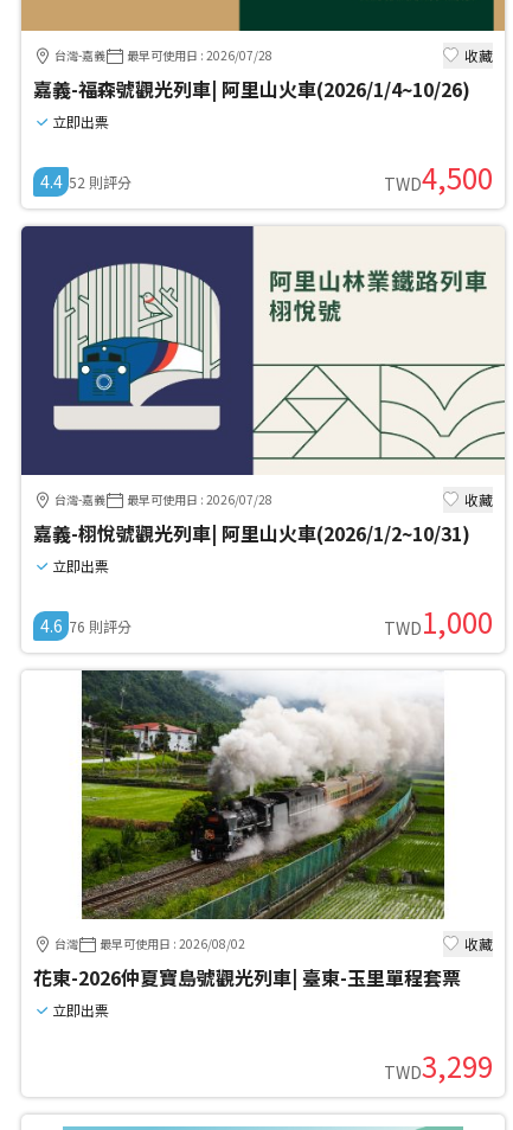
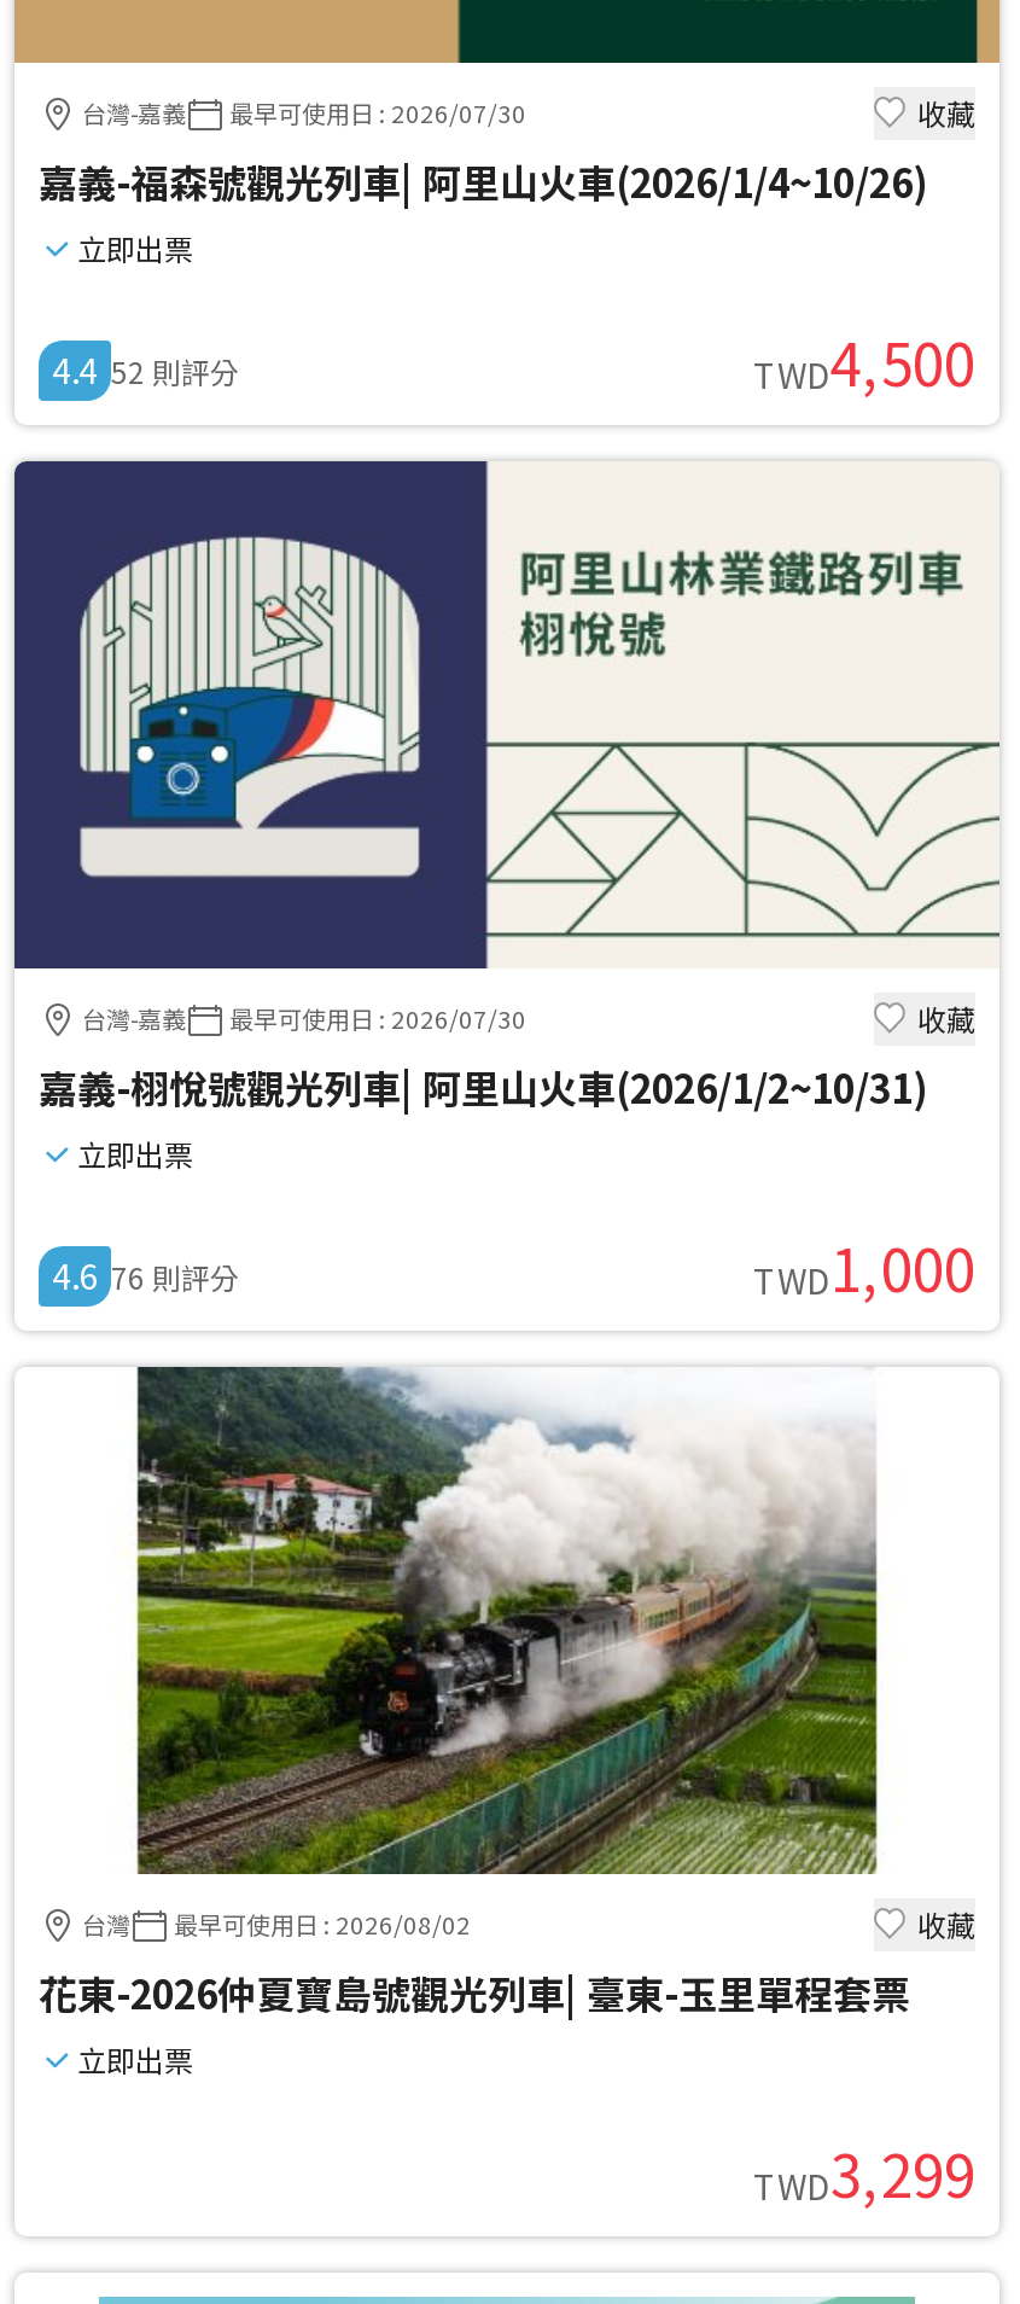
- 最早可使用日: 2026/07/28
+ 最早可使用日: 2026/07/30

- 最早可使用日: 2026/07/28
+ 最早可使用日: 2026/07/30
